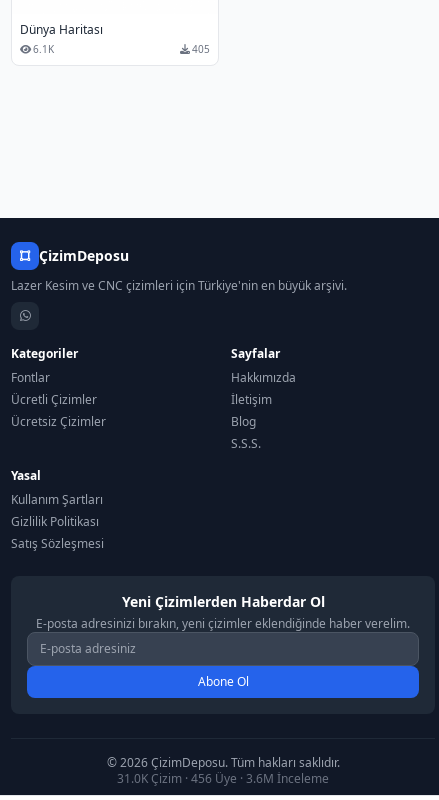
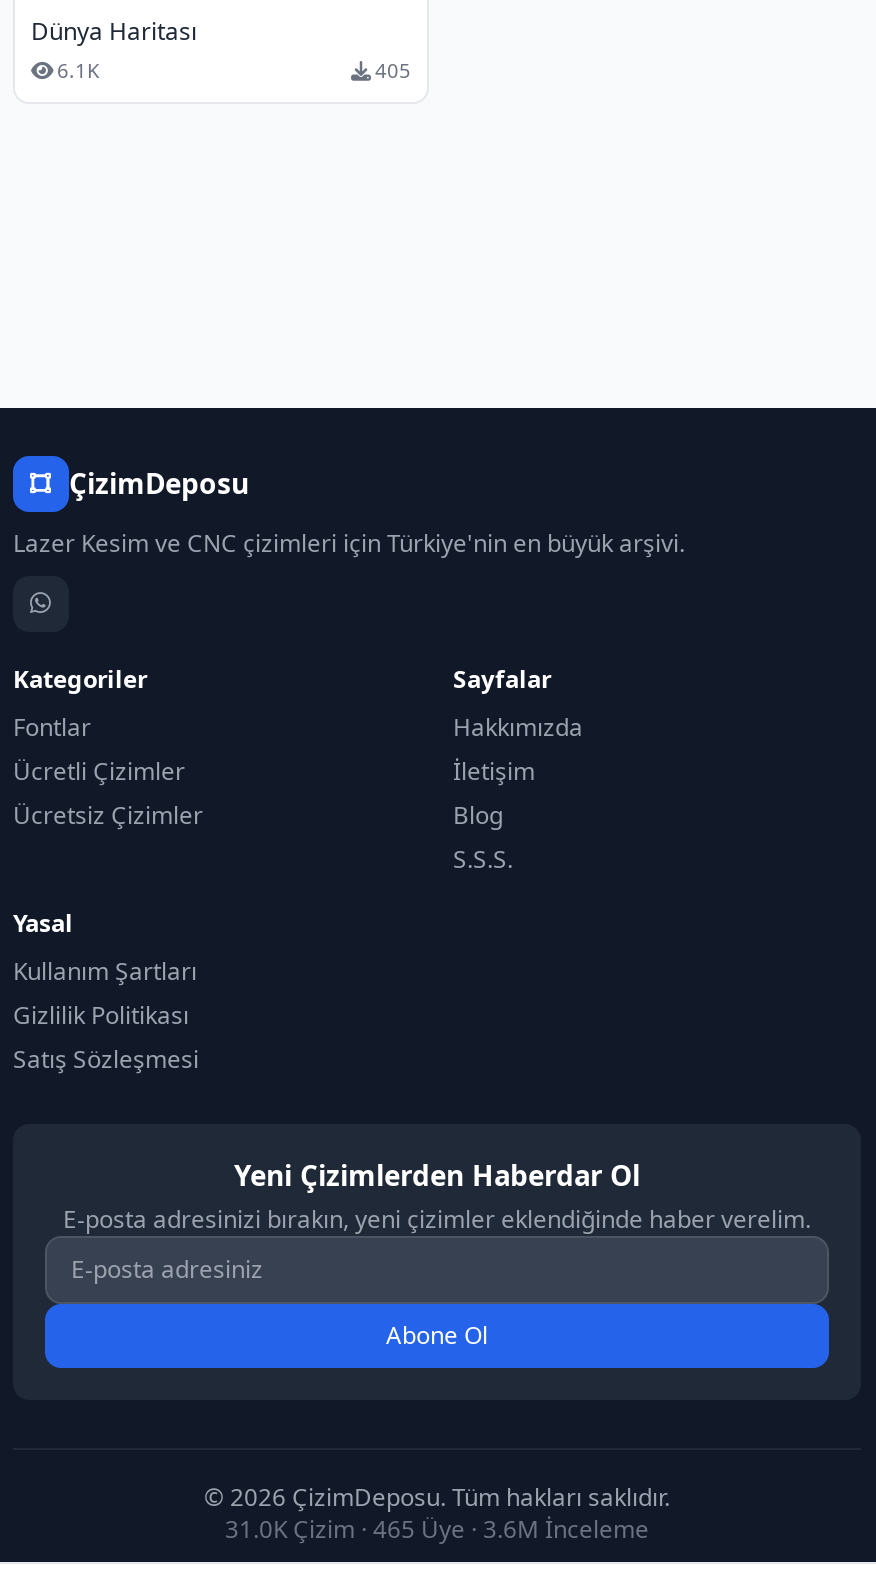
- 31.0K Çizim · 456 Üye · 3.6M İnceleme
+ 31.0K Çizim · 465 Üye · 3.6M İnceleme
